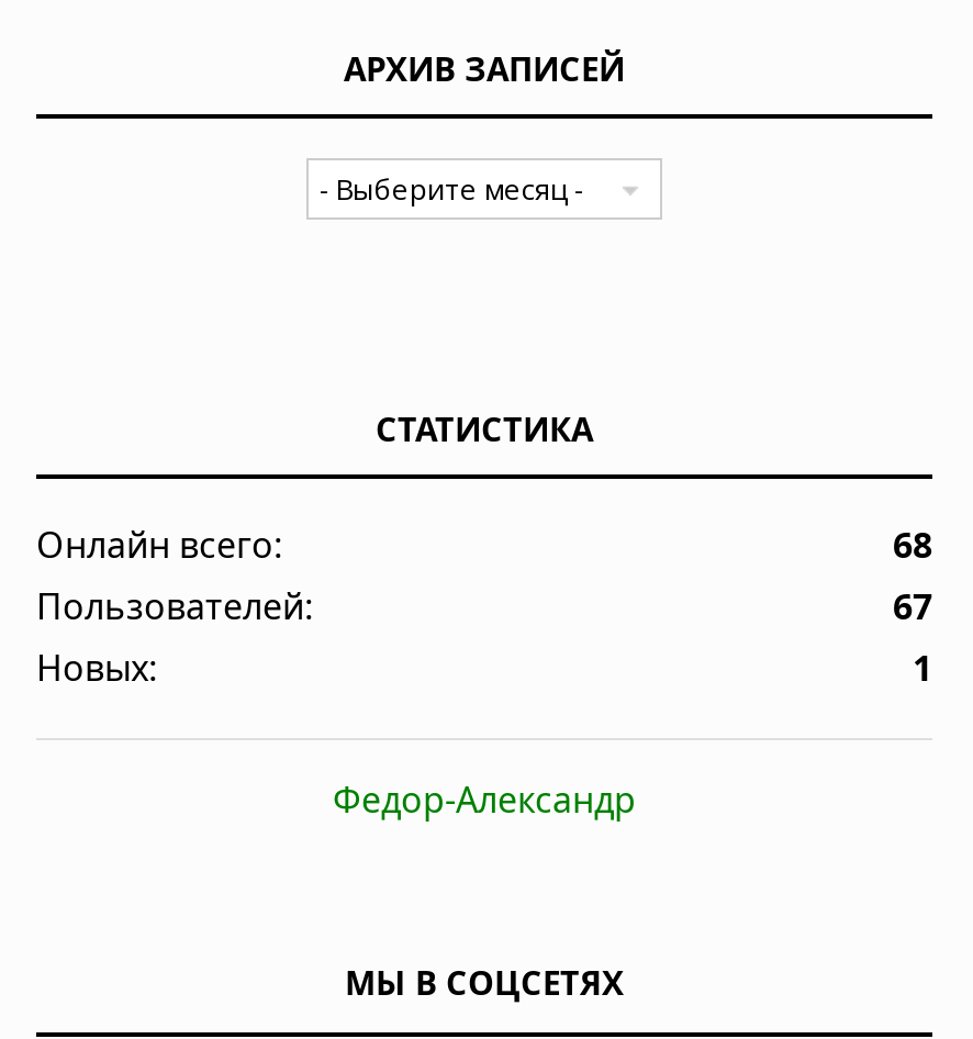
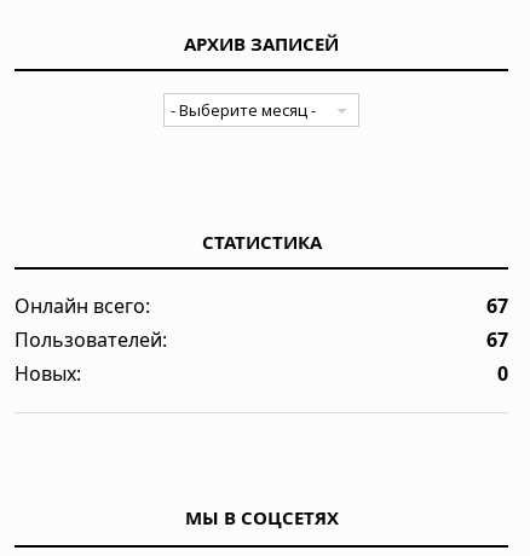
- 68
+ 67

- 1
- Федор-Александр
+ 0
